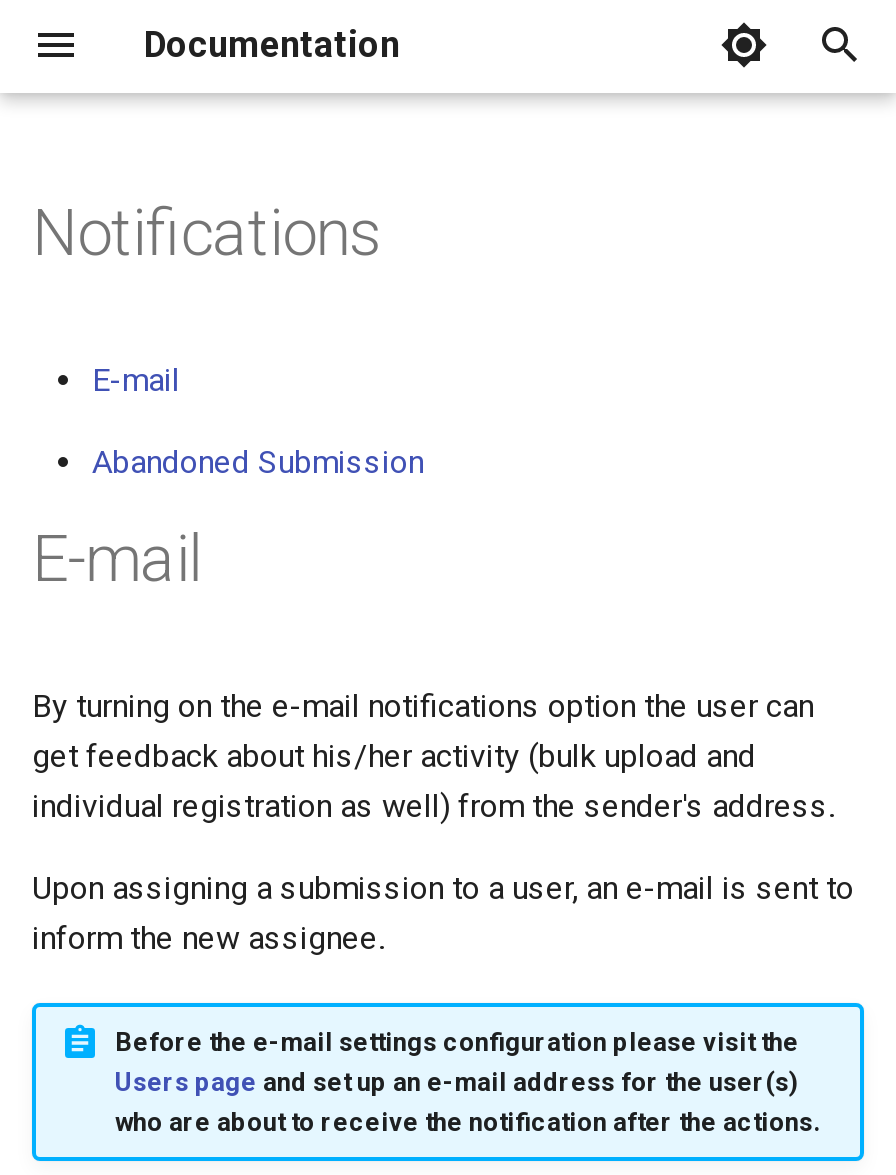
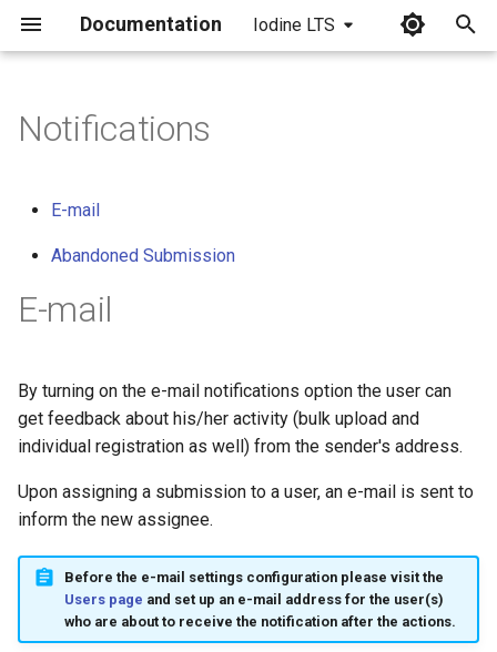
+ Iodine LTS
